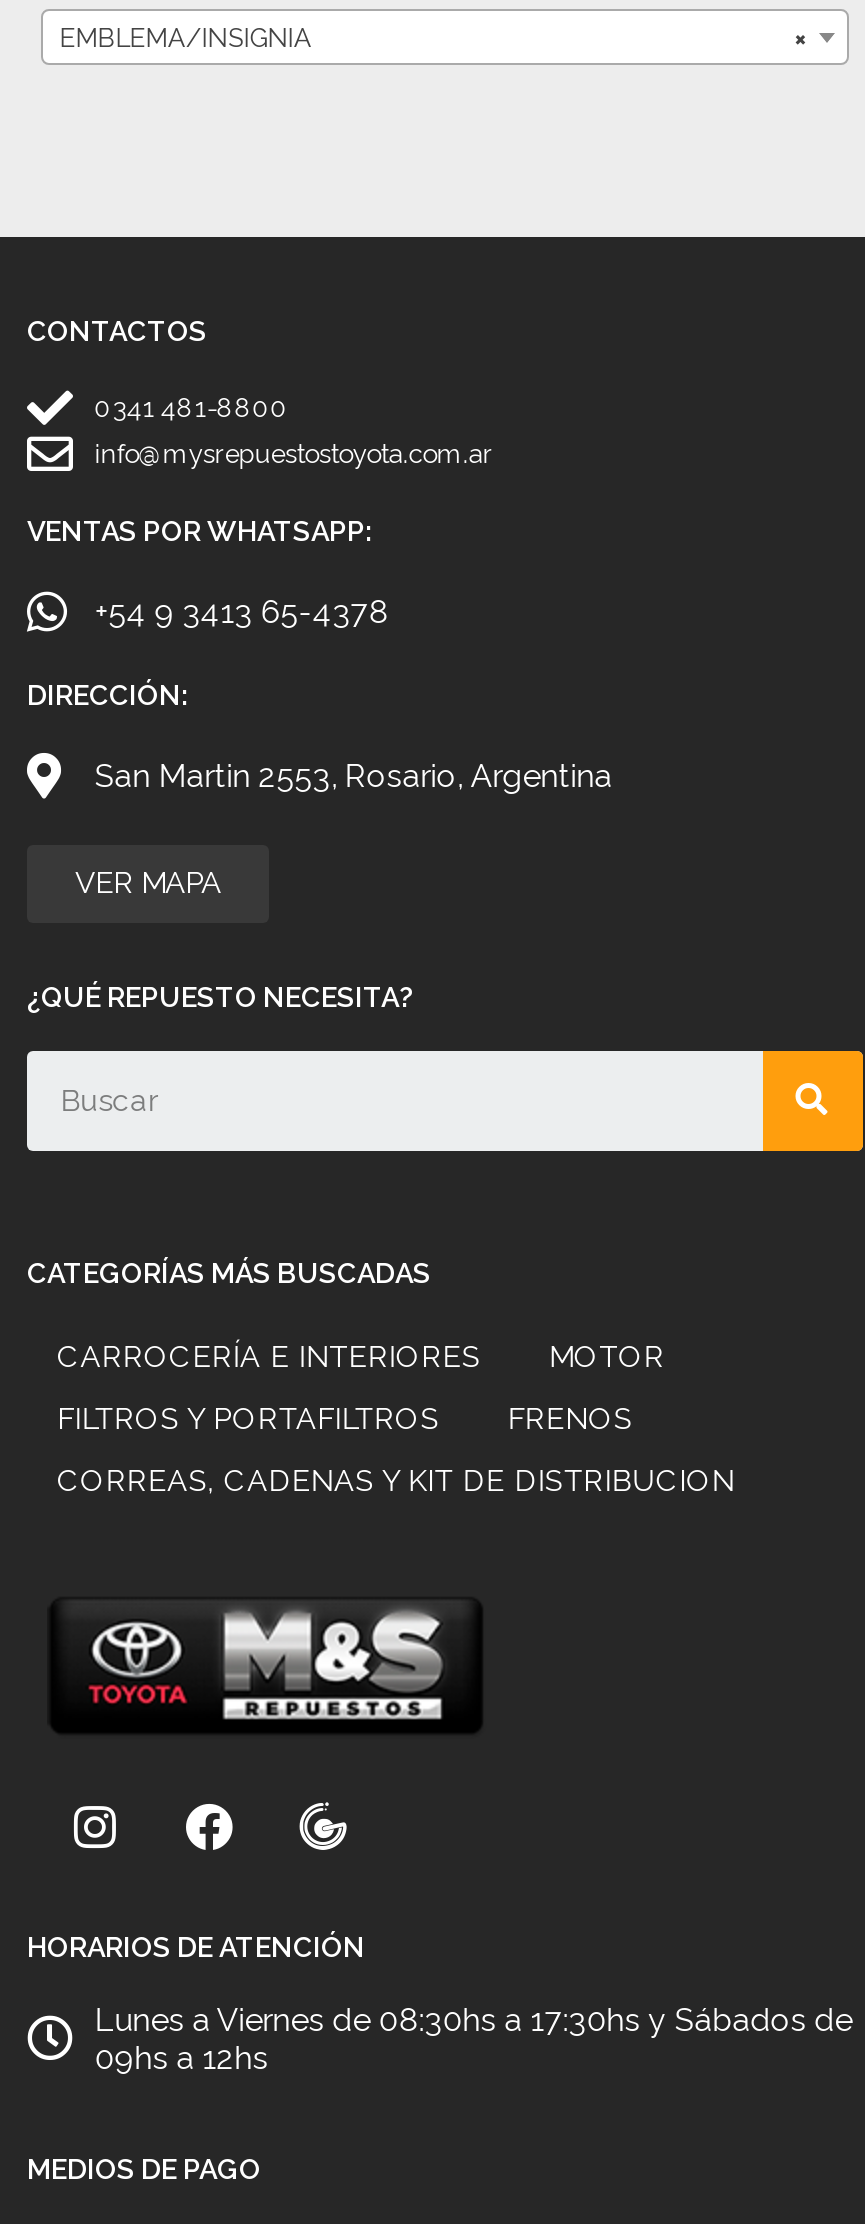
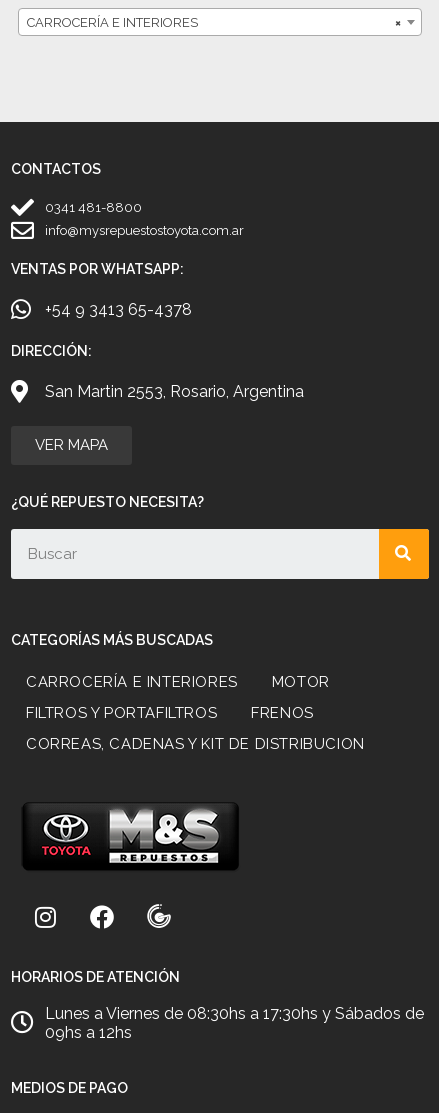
- EMBLEMA/INSIGNIA
+ CARROCERÍA E INTERIORES
